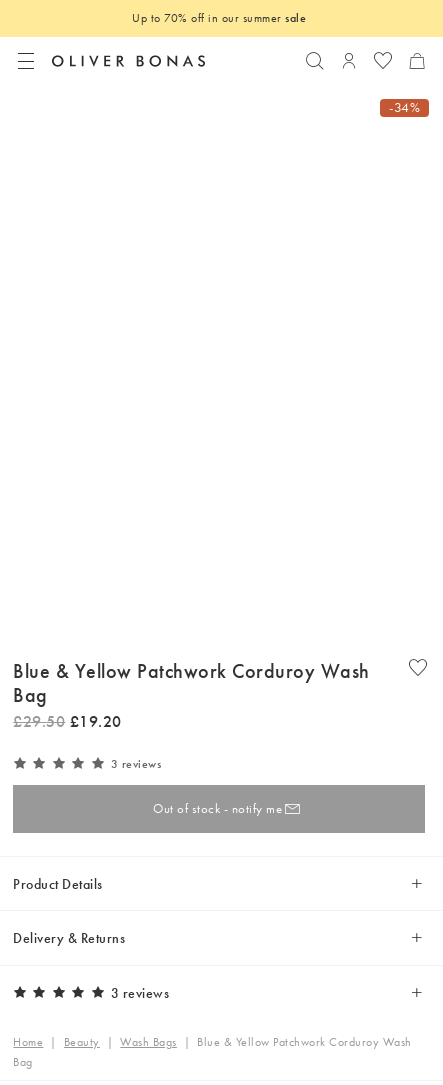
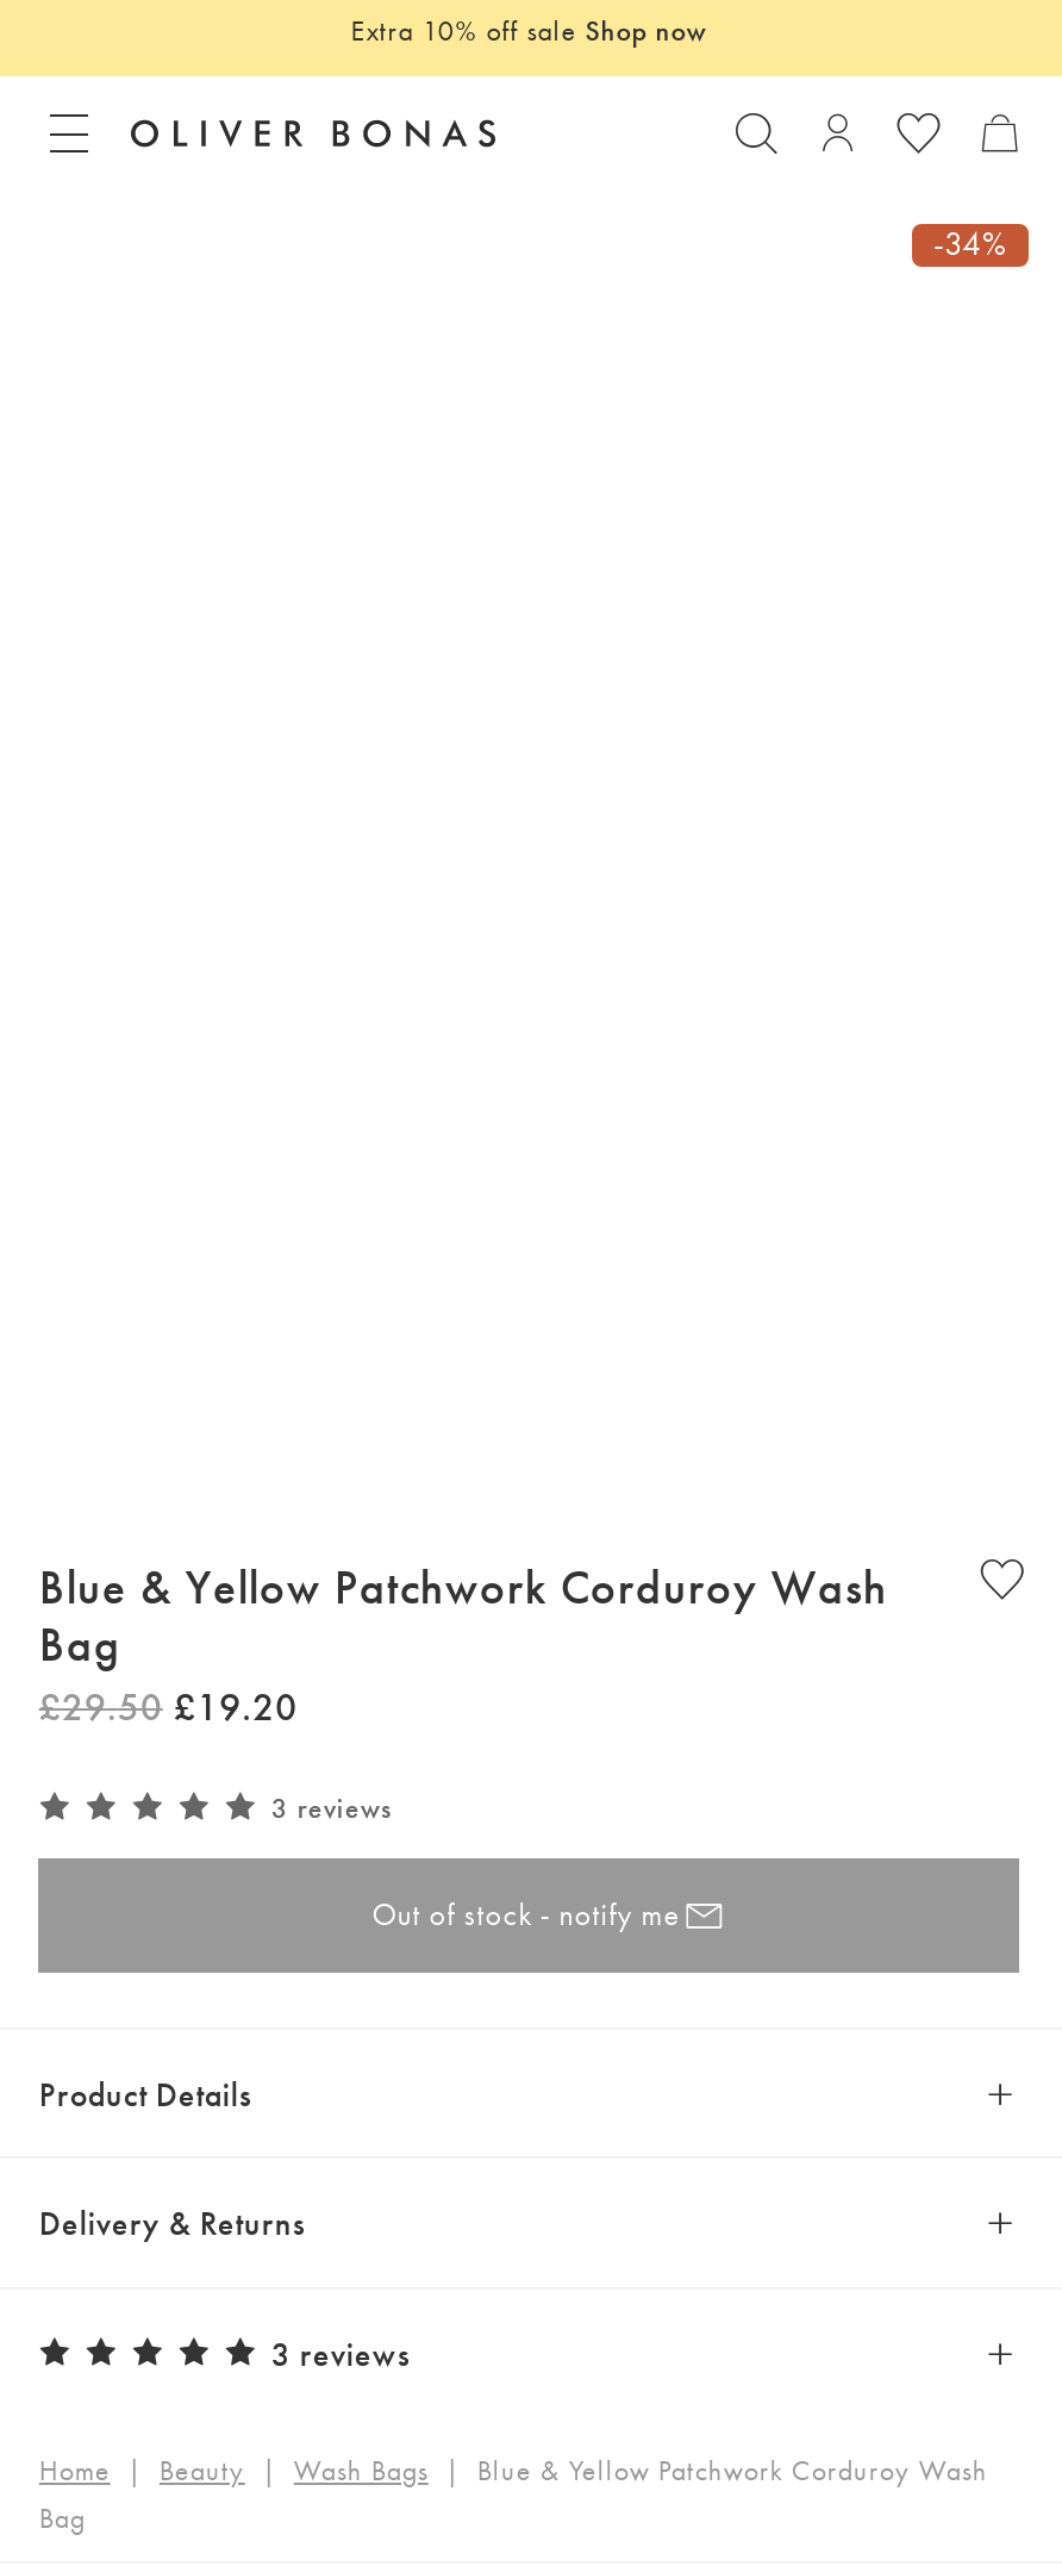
- Up to 70% off in our summer sale
+ Extra 10% off sale Shop now
